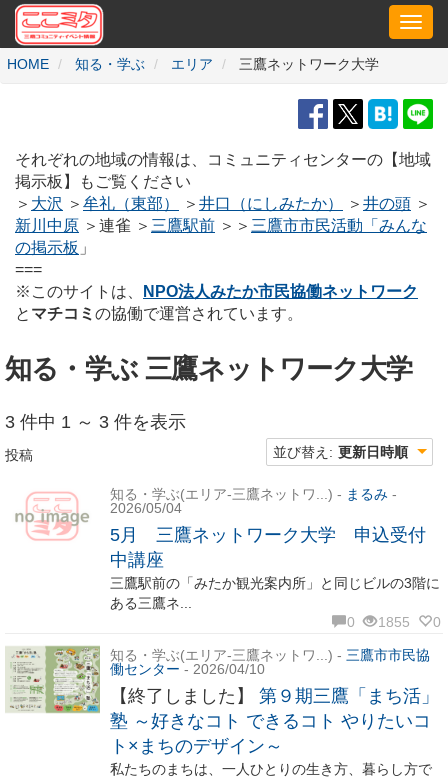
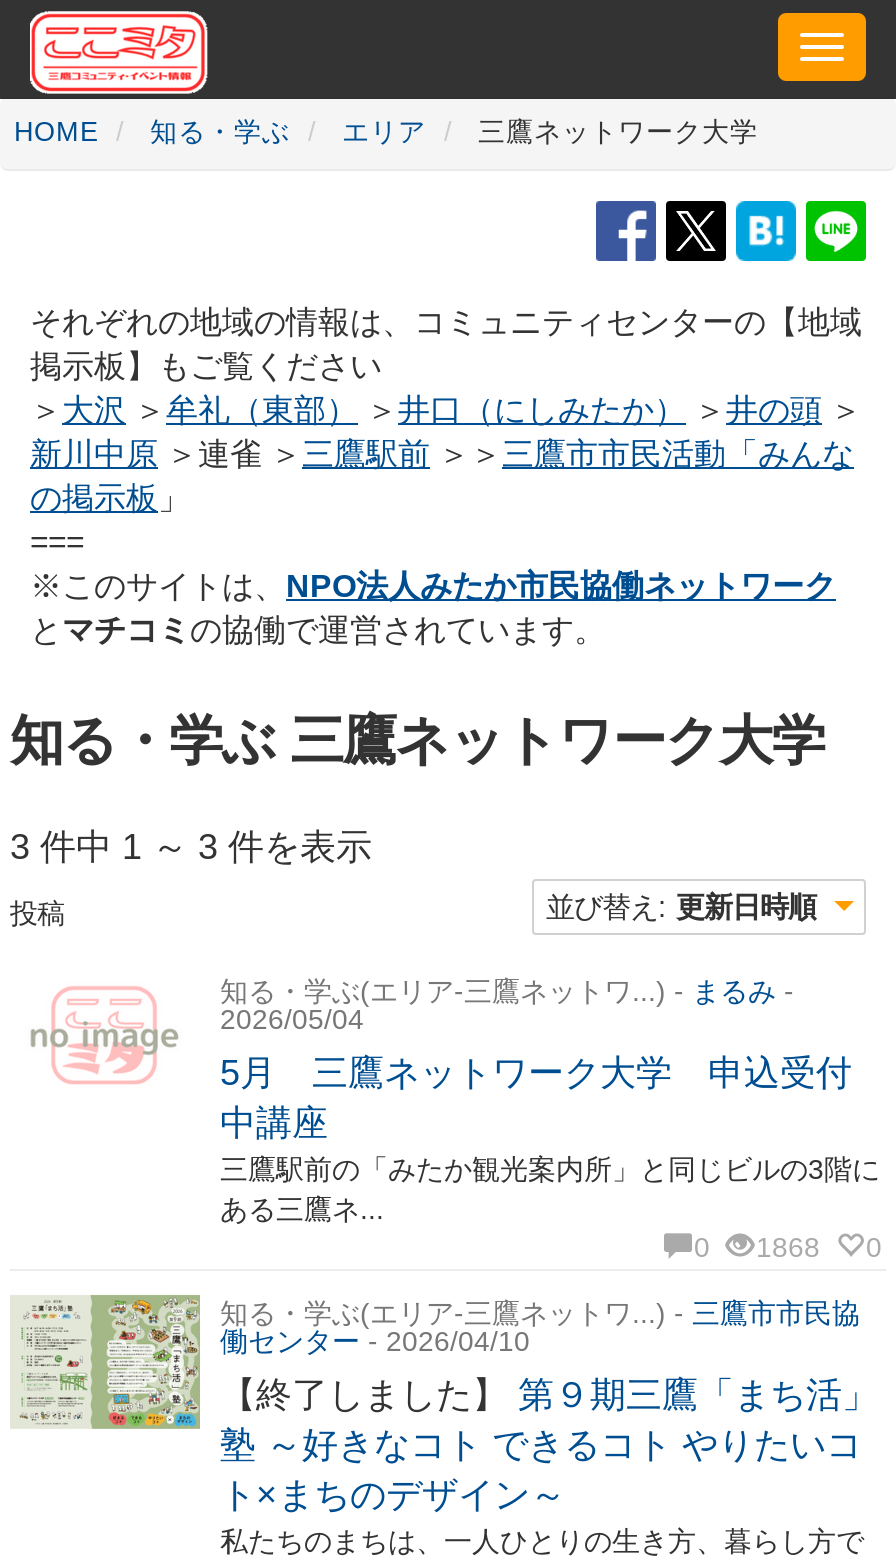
- 1855
+ 1868
